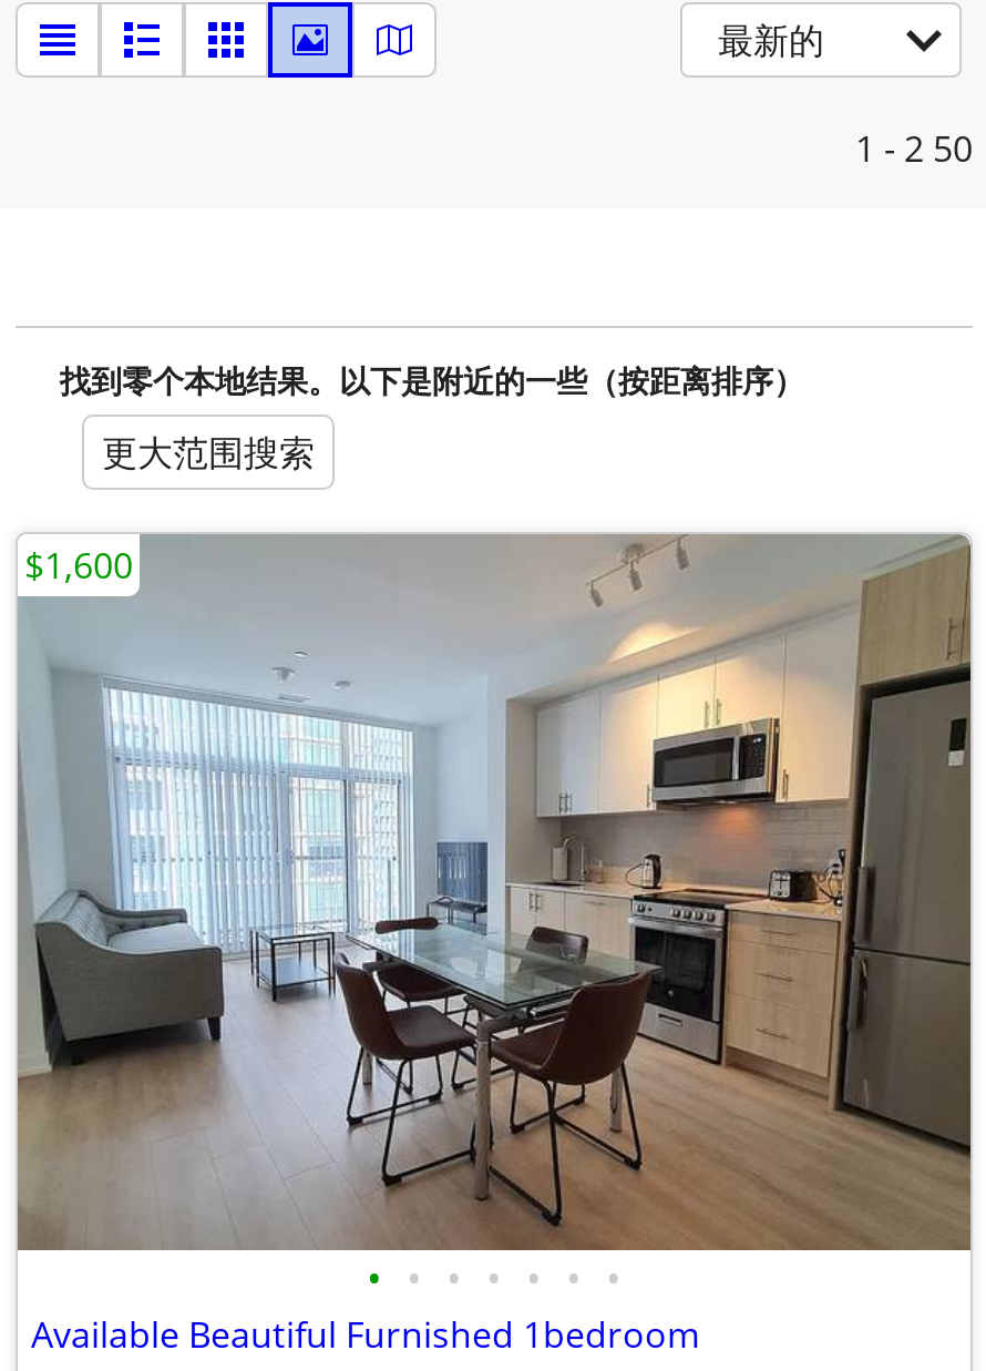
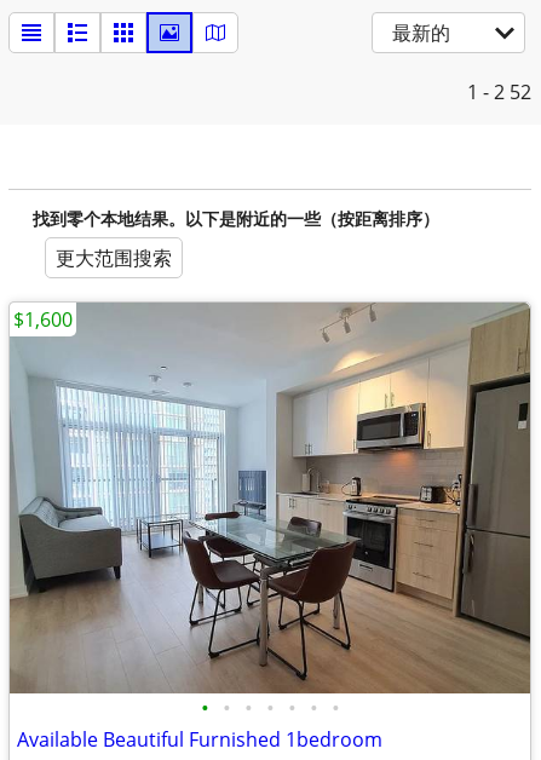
- 1 - 2 50
+ 1 - 2 52
